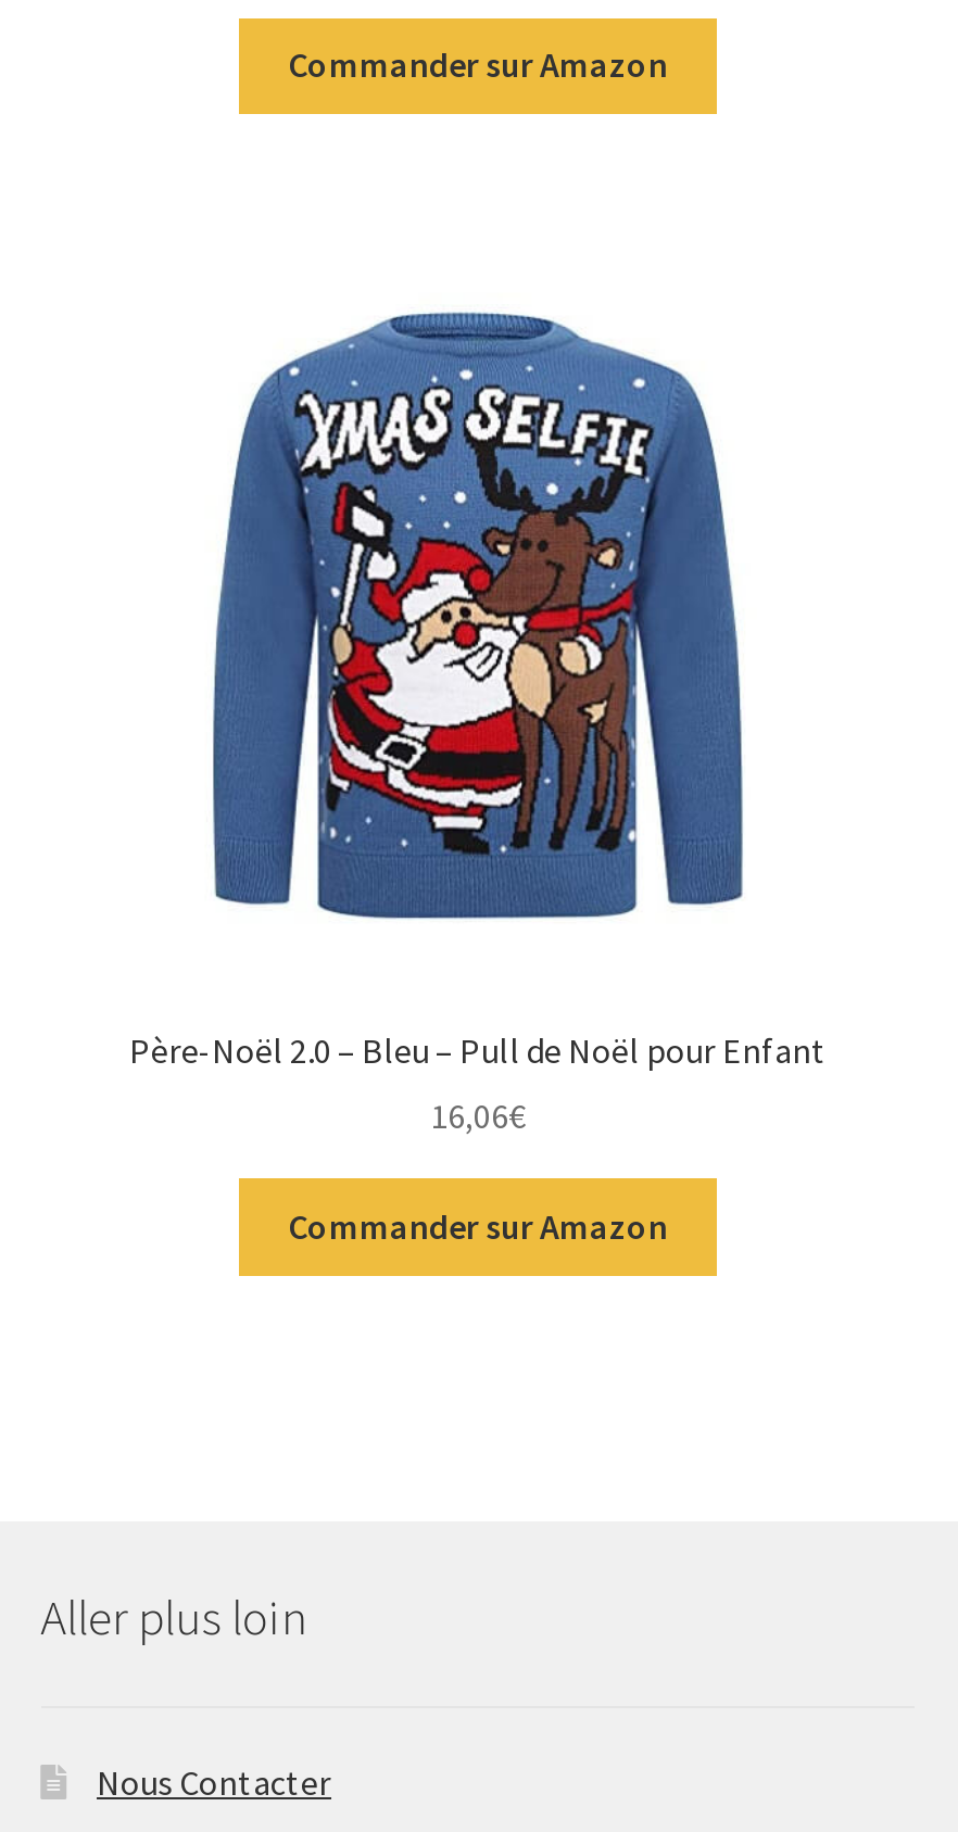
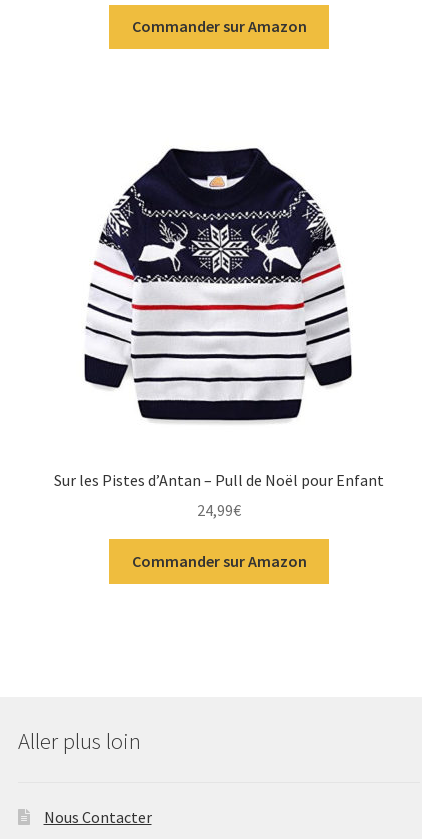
- [image]
+ [image]

- Père-Noël 2.0 – Bleu – Pull de Noël pour Enfant
+ Sur les Pistes d’Antan – Pull de Noël pour Enfant

- 16,06€
+ 24,99€
